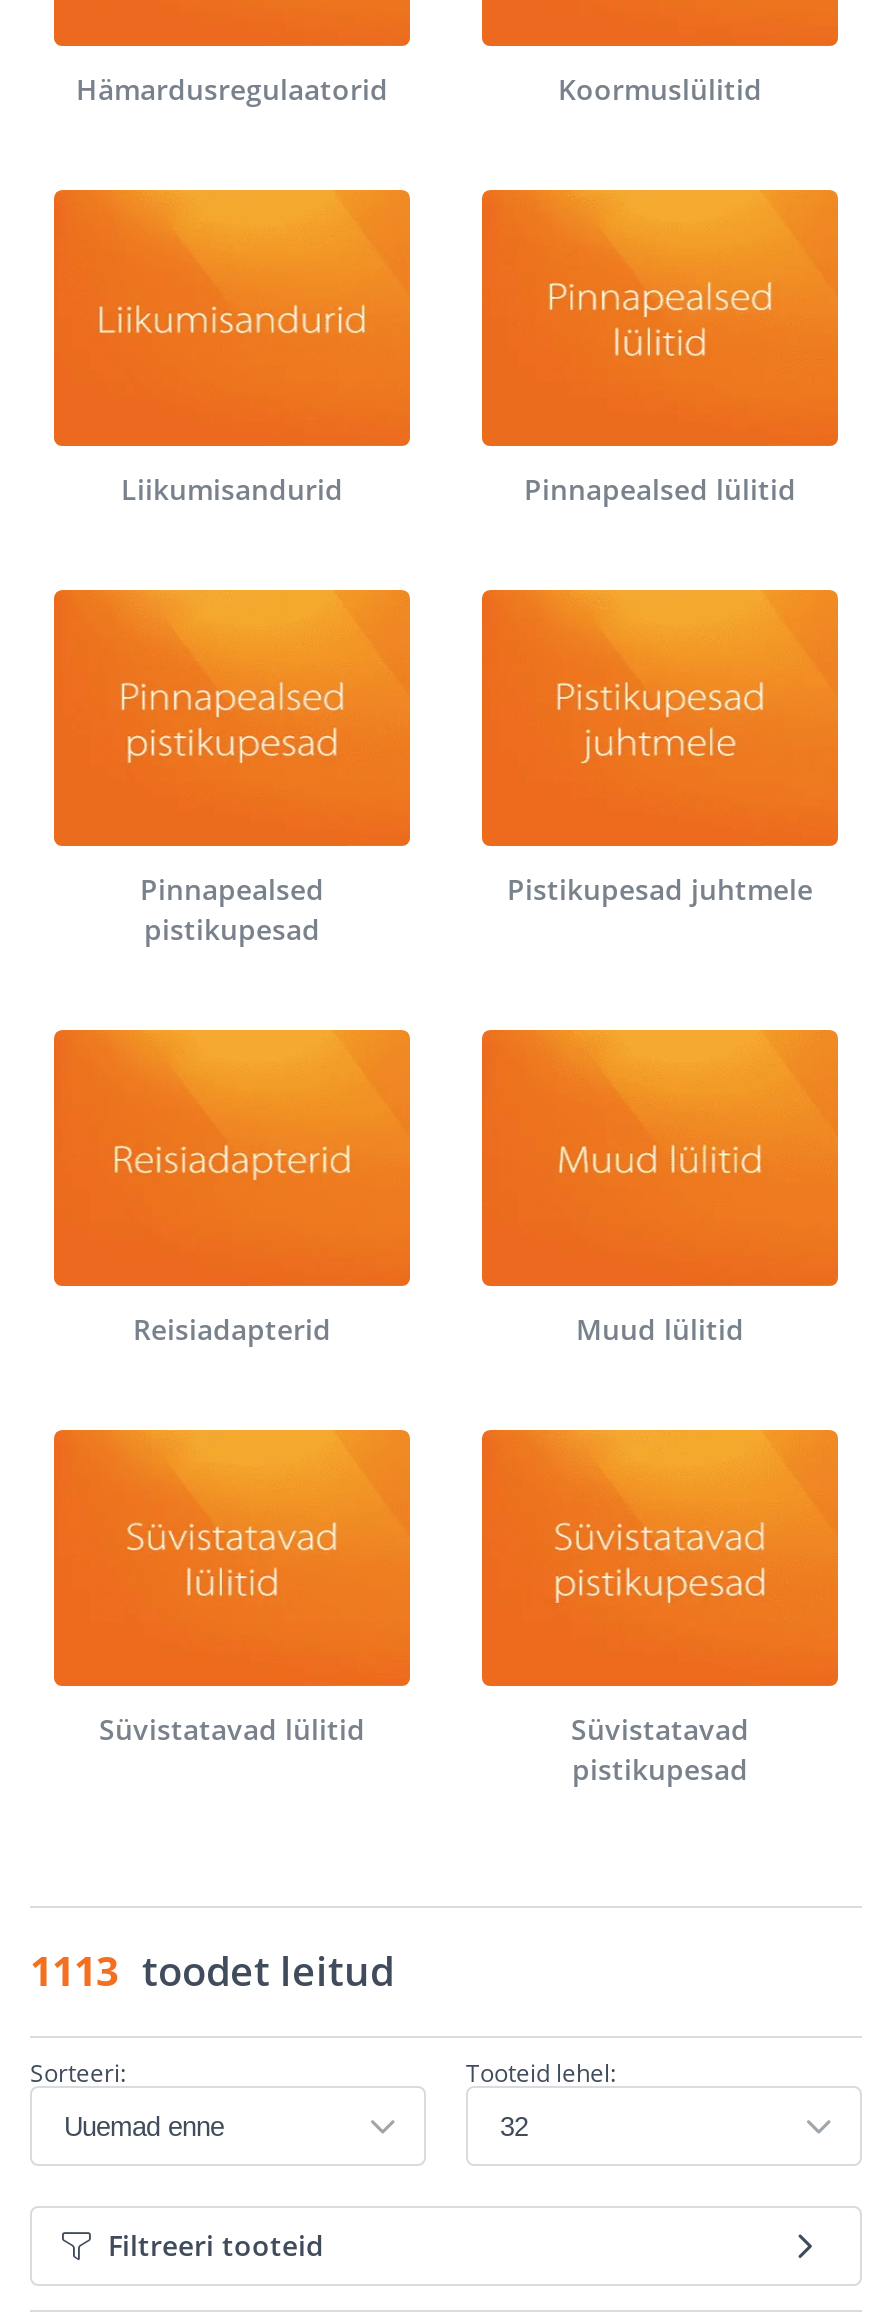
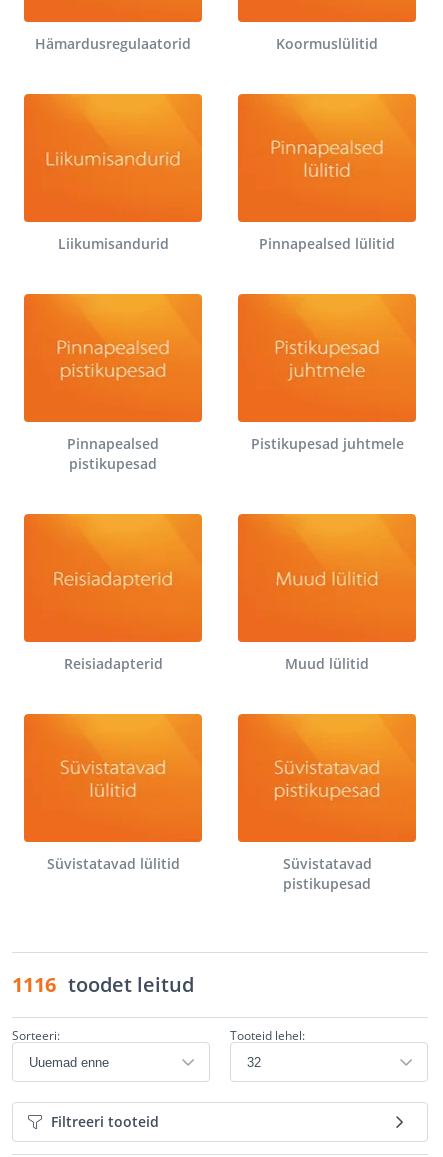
- 1113 toodet leitud
+ 1116 toodet leitud
